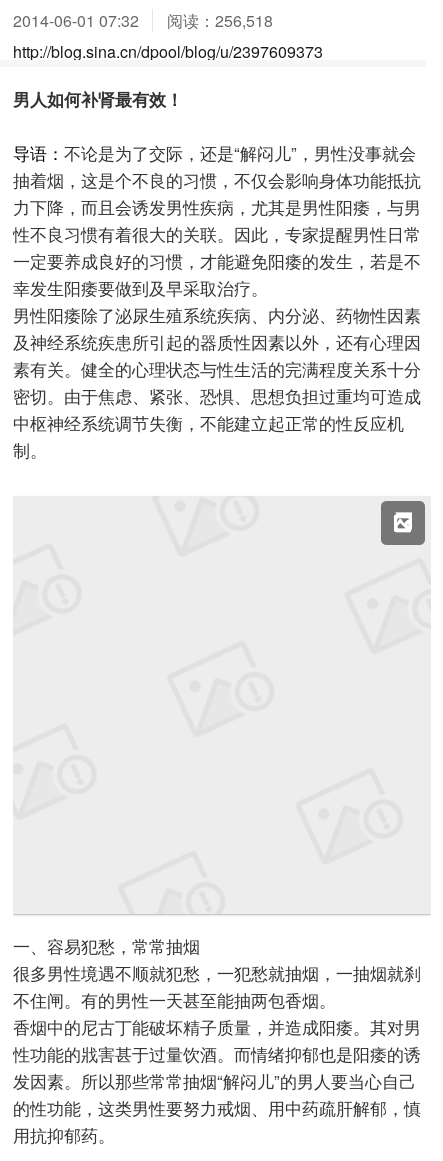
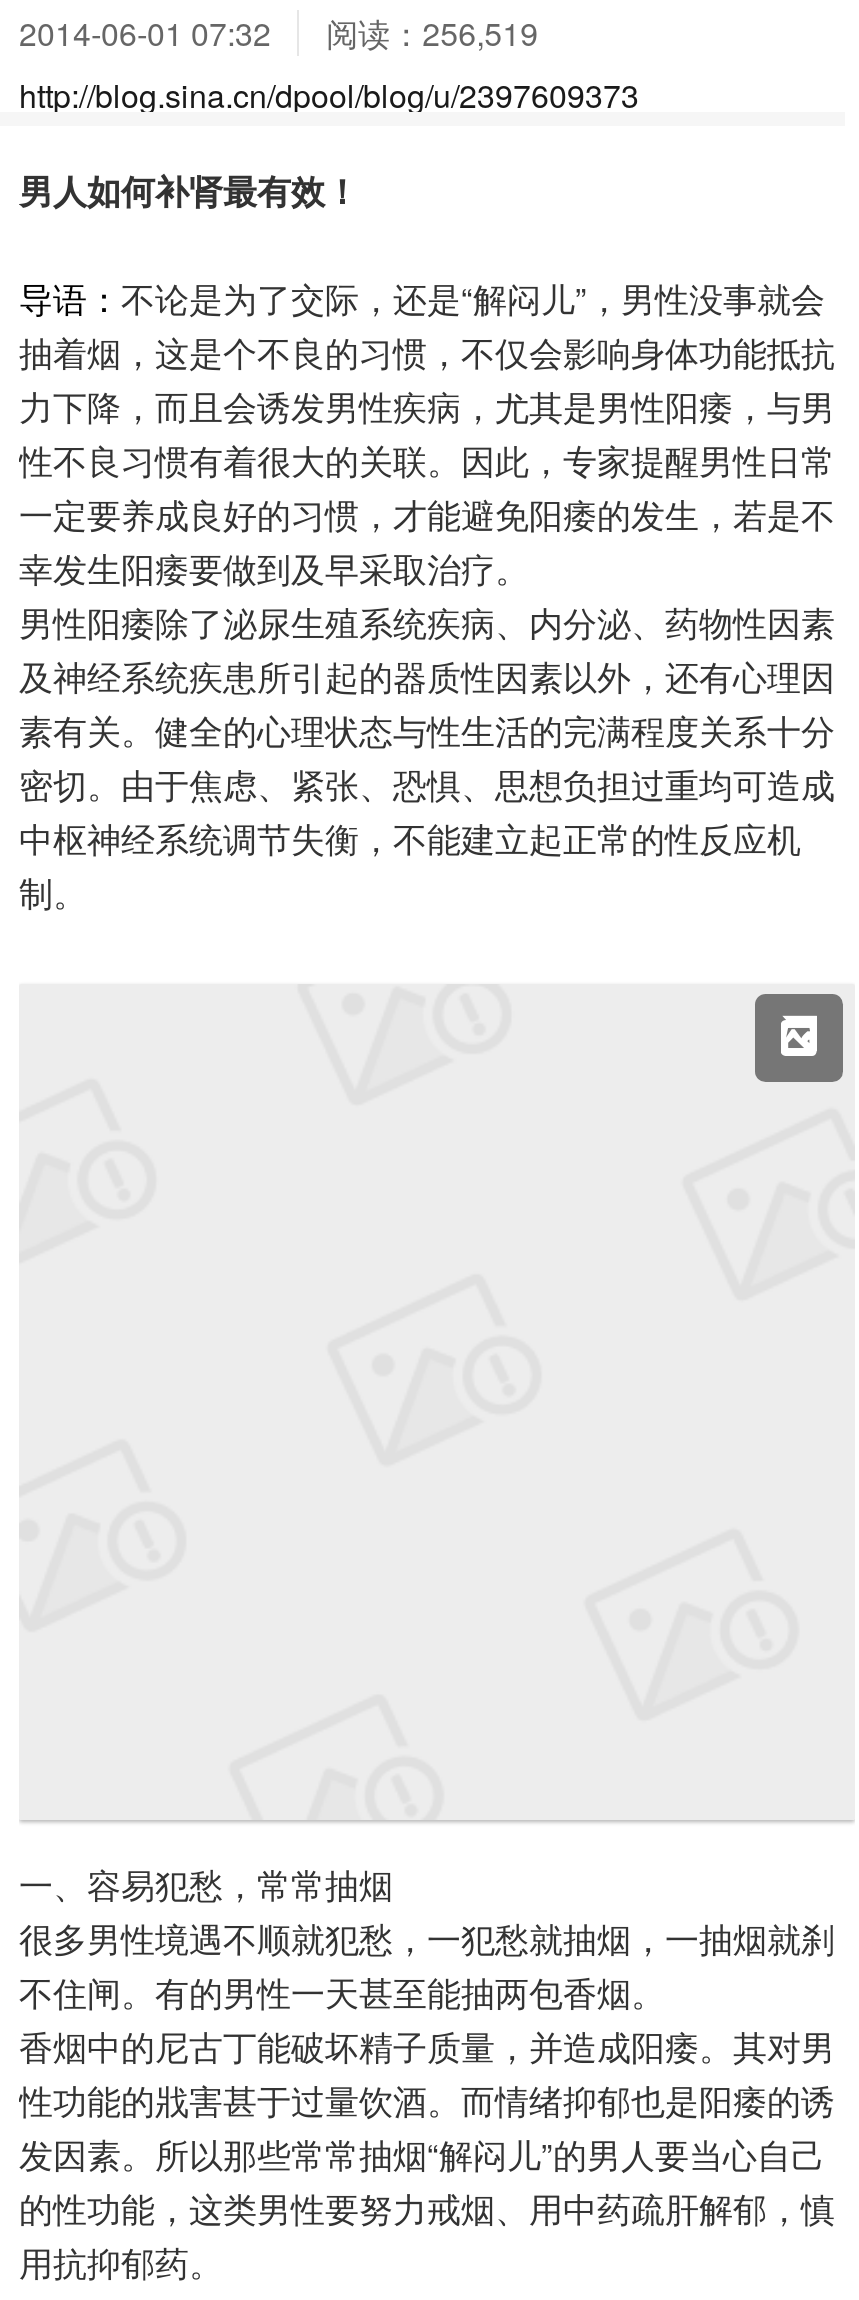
- 2014-06-01 07:32 阅读：256,518
+ 2014-06-01 07:32 阅读：256,519
